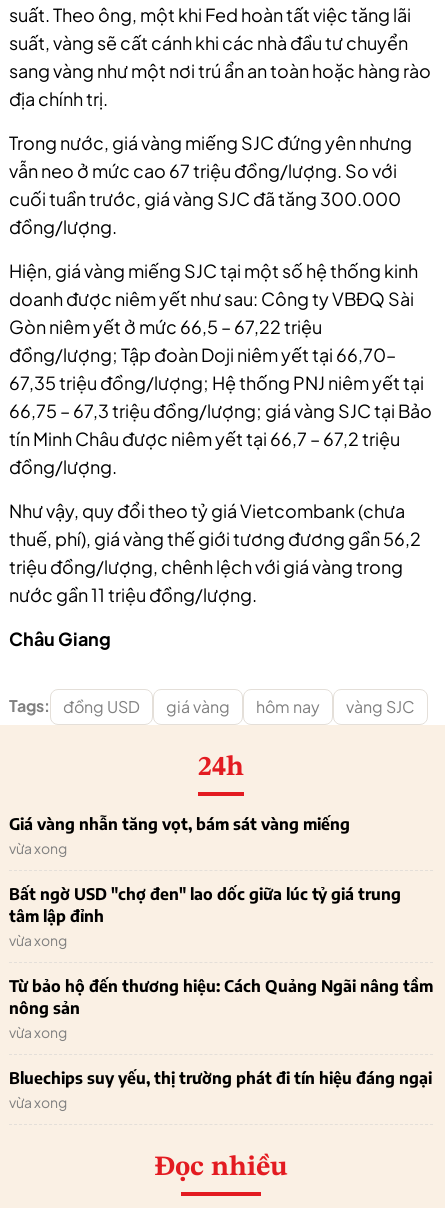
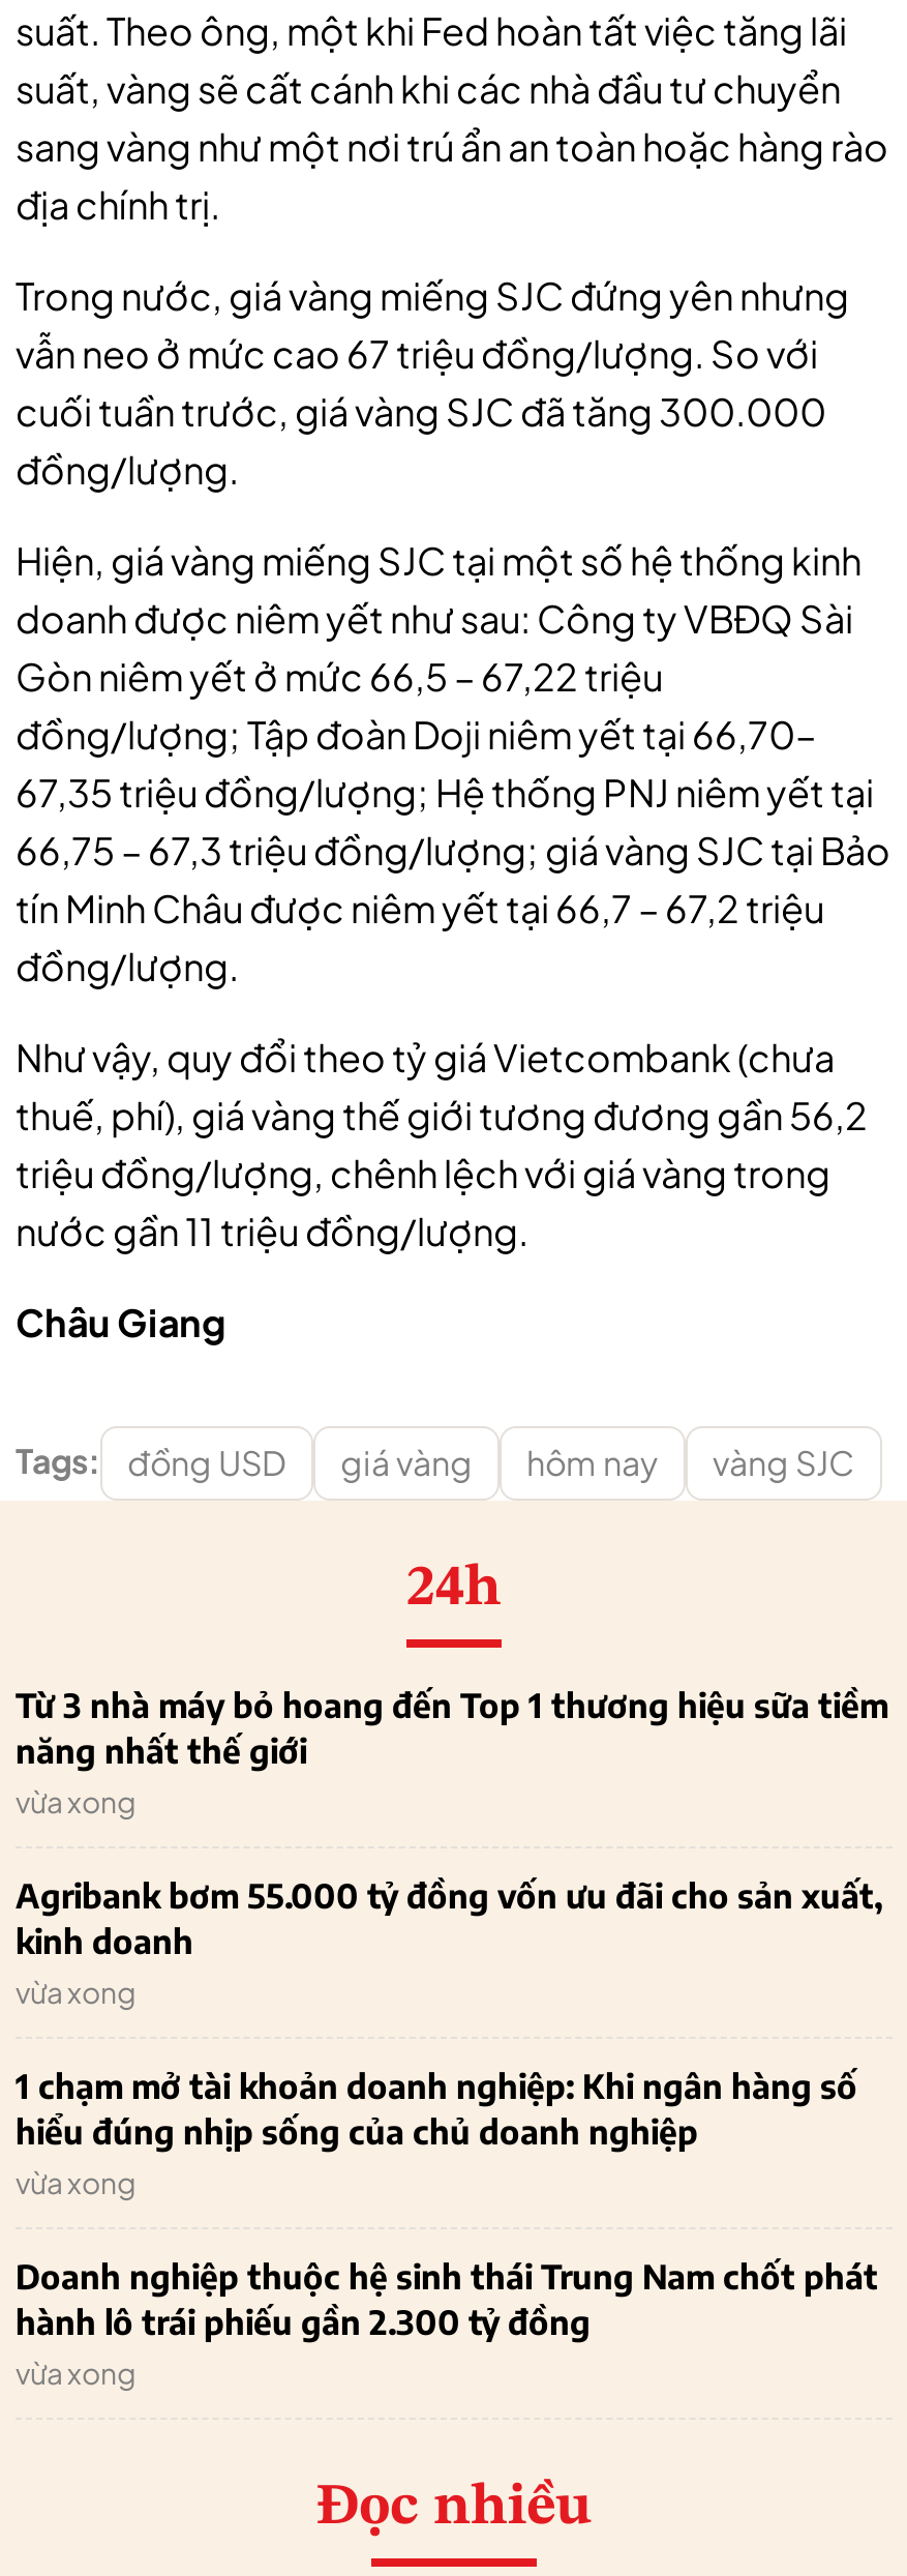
- Giá vàng nhẫn tăng vọt, bám sát vàng miếng
+ Từ 3 nhà máy bỏ hoang đến Top 1 thương hiệu sữa tiềm
+ năng nhất thế giới

- Bất ngờ USD "chợ đen" lao dốc giữa lúc tỷ giá trung
- tâm lập đỉnh
+ Agribank bơm 55.000 tỷ đồng vốn ưu đãi cho sản xuất,
+ kinh doanh

- Từ bảo hộ đến thương hiệu: Cách Quảng Ngãi nâng tầm
- nông sản
+ 1 chạm mở tài khoản doanh nghiệp: Khi ngân hàng số
+ hiểu đúng nhịp sống của chủ doanh nghiệp

- Bluechips suy yếu, thị trường phát đi tín hiệu đáng ngại
+ Doanh nghiệp thuộc hệ sinh thái Trung Nam chốt phát
+ hành lô trái phiếu gần 2.300 tỷ đồng
